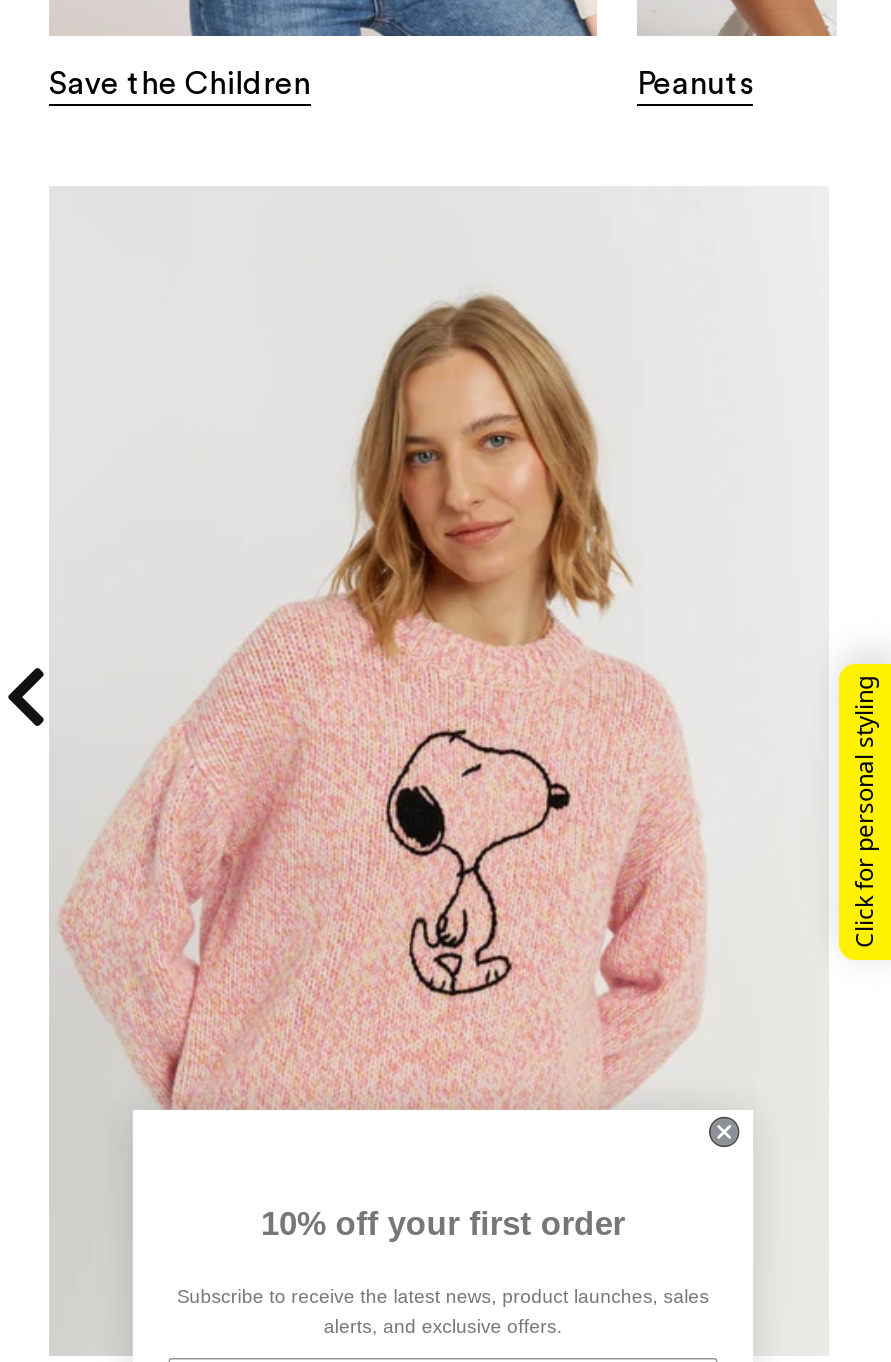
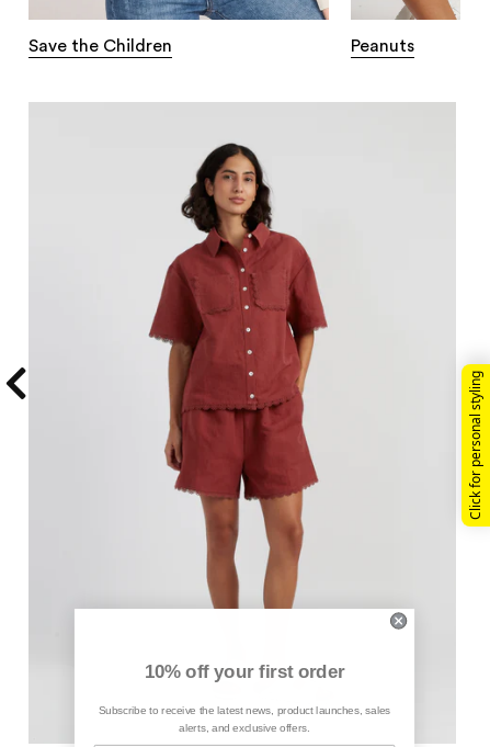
- [image]
+ [image]
